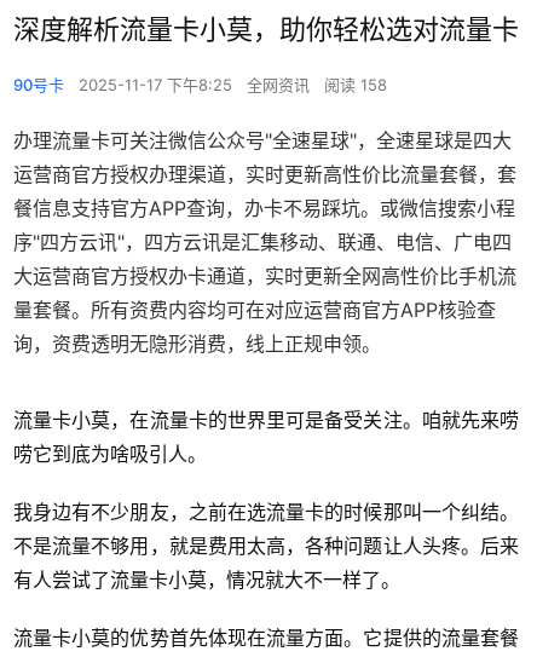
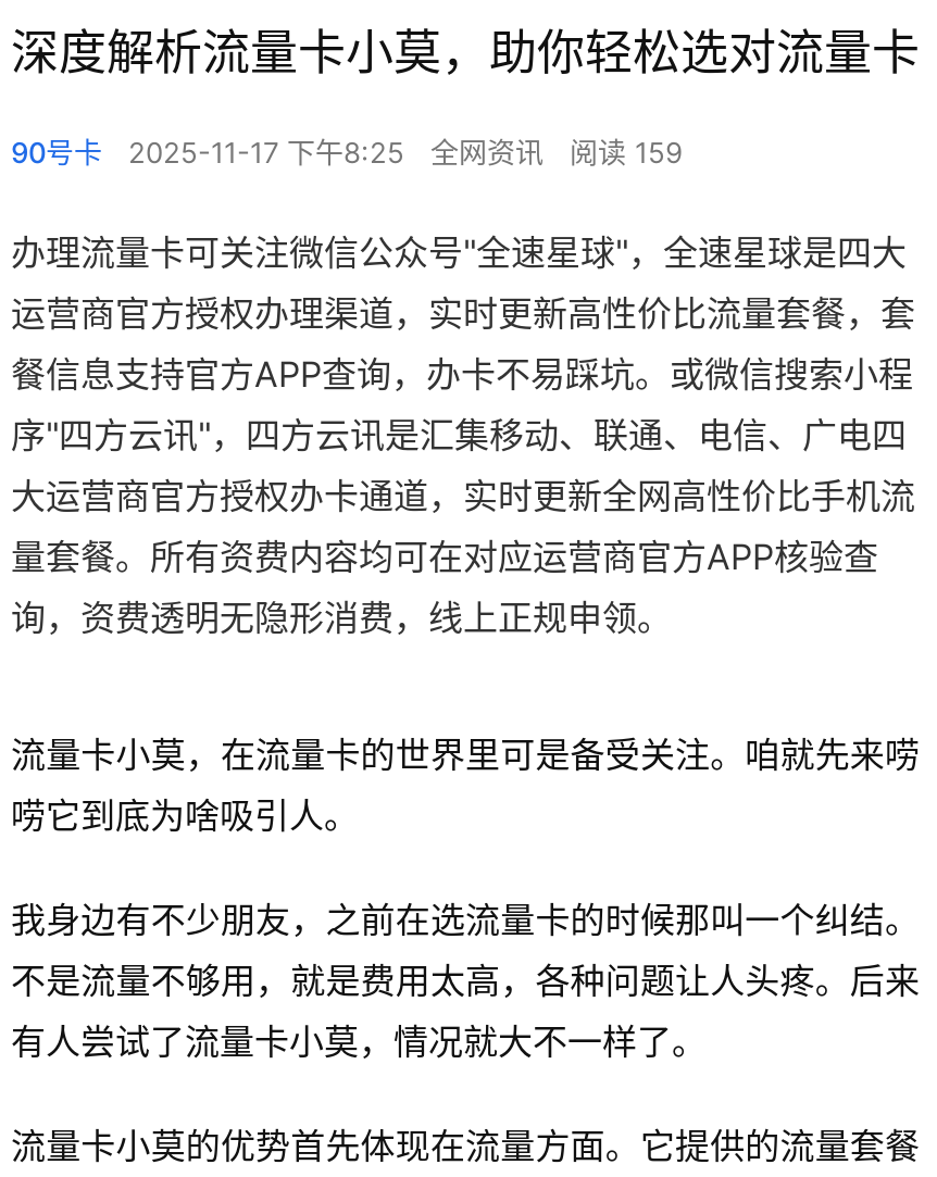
- 90号卡 2025-11-17 下午8:25 全网资讯 阅读 158
+ 90号卡 2025-11-17 下午8:25 全网资讯 阅读 159
